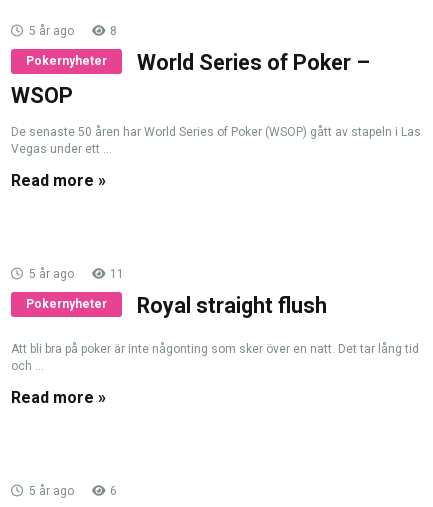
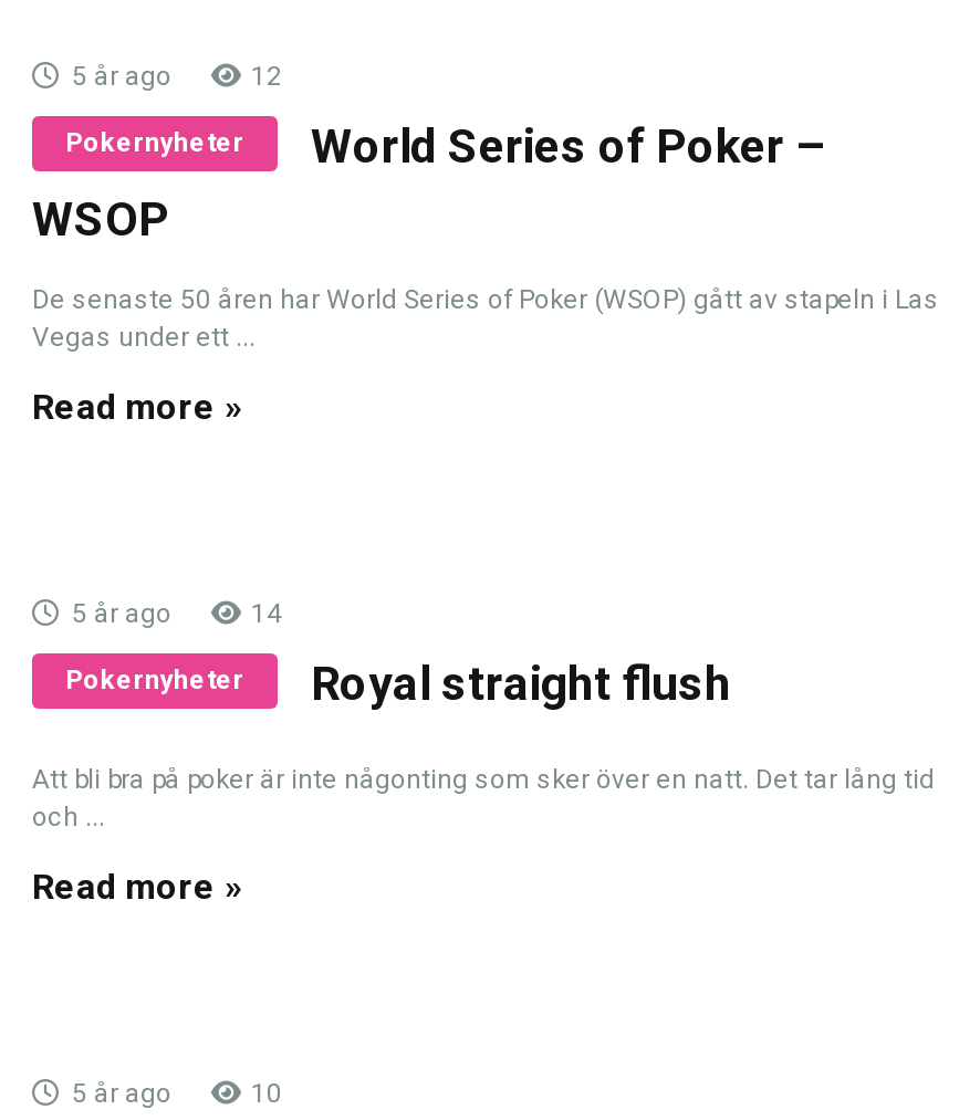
- 8
+ 12

- 11
+ 14

- 6
+ 10
